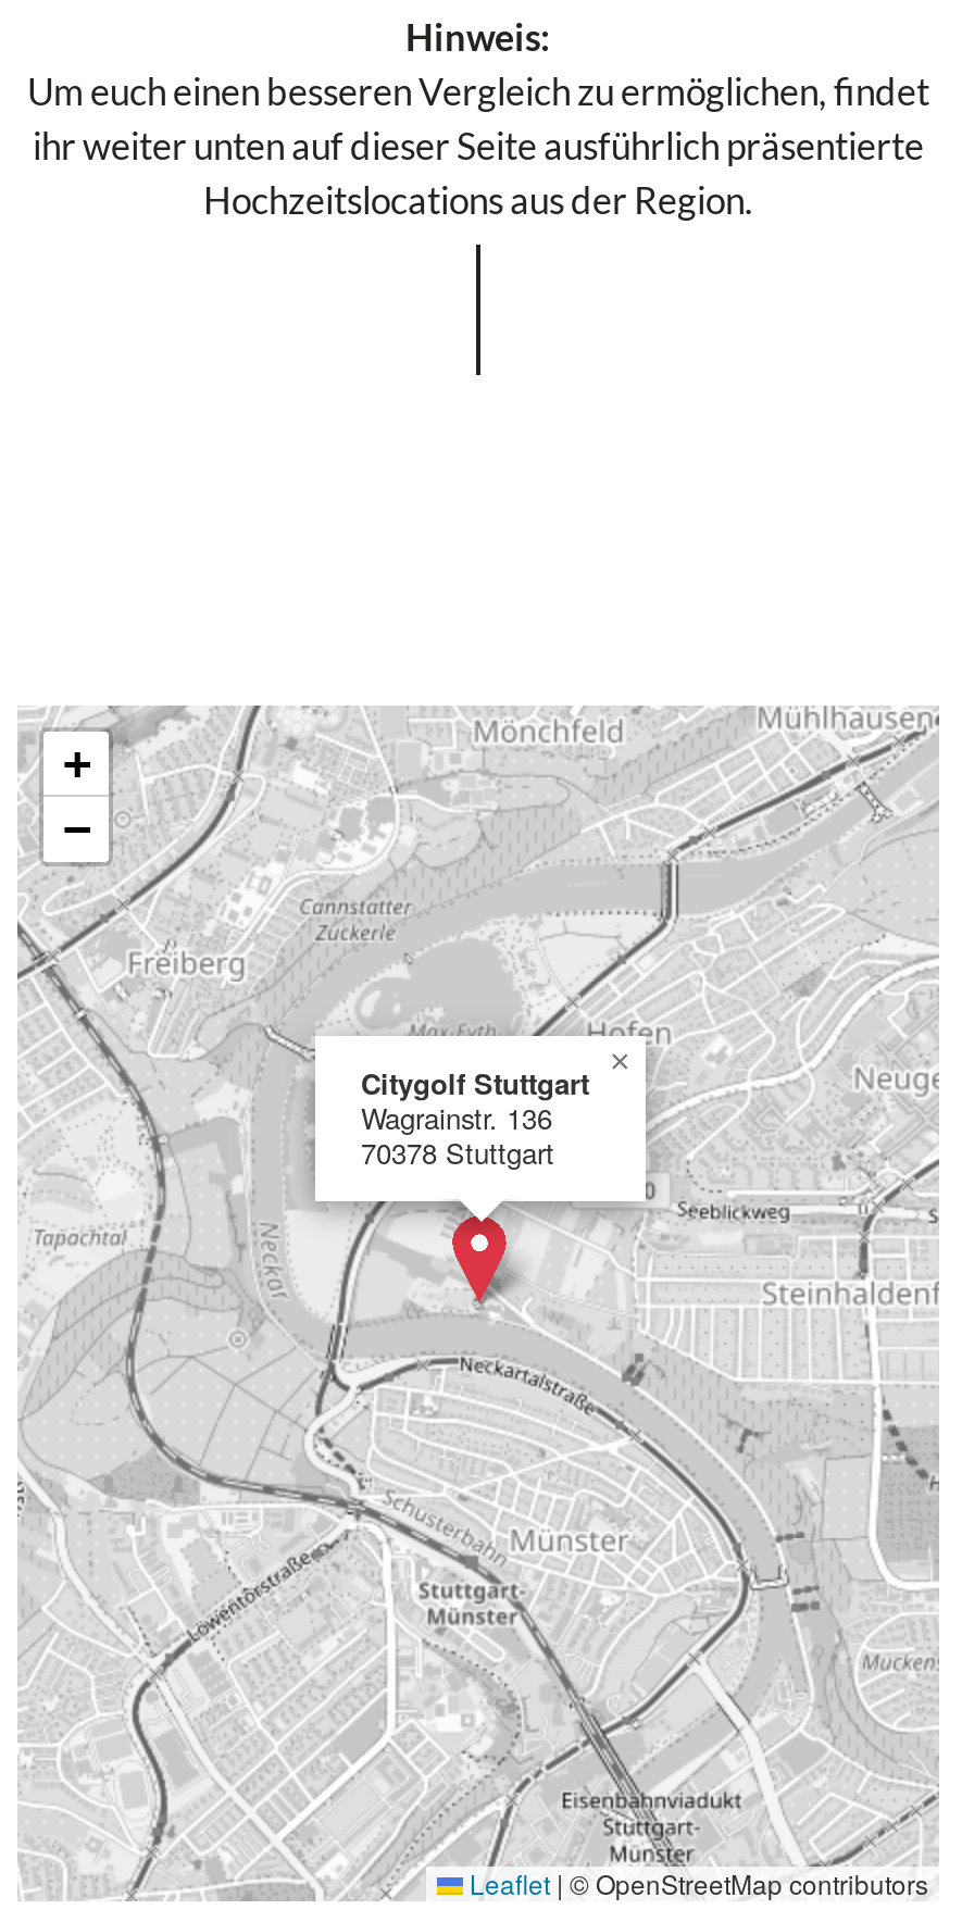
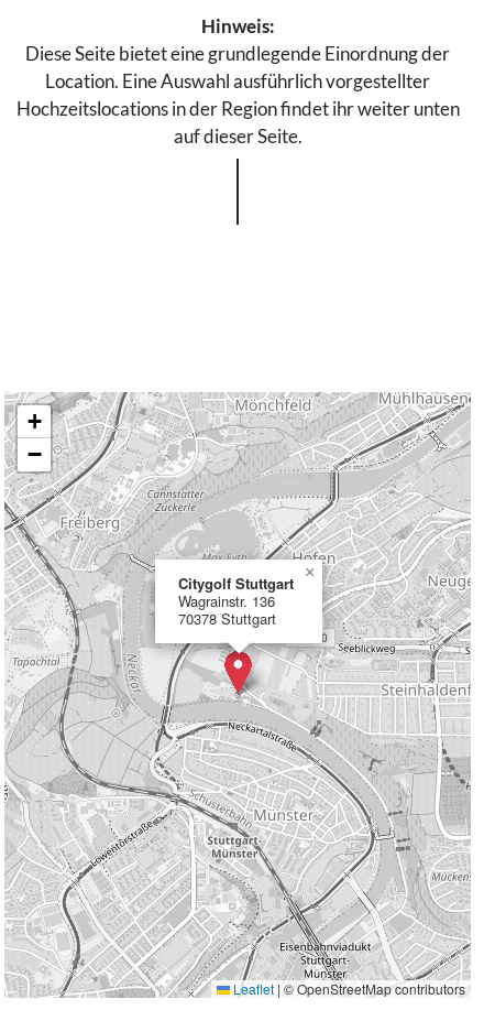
- Um euch einen besseren Vergleich zu ermöglichen, findet
- ihr weiter unten auf dieser Seite ausführlich präsentierte
- Hochzeitslocations aus der Region.
+ Diese Seite bietet eine grundlegende Einordnung der
+ Location. Eine Auswahl ausführlich vorgestellter
+ Hochzeitslocations in der Region findet ihr weiter unten
+ auf dieser Seite.
